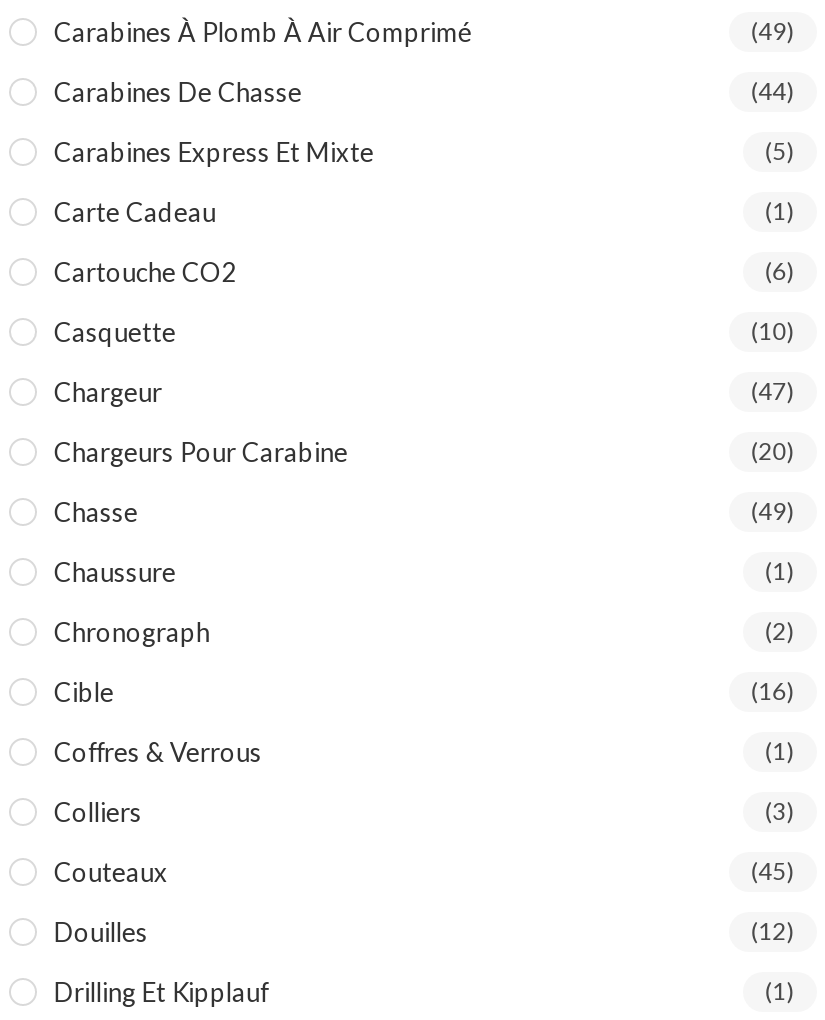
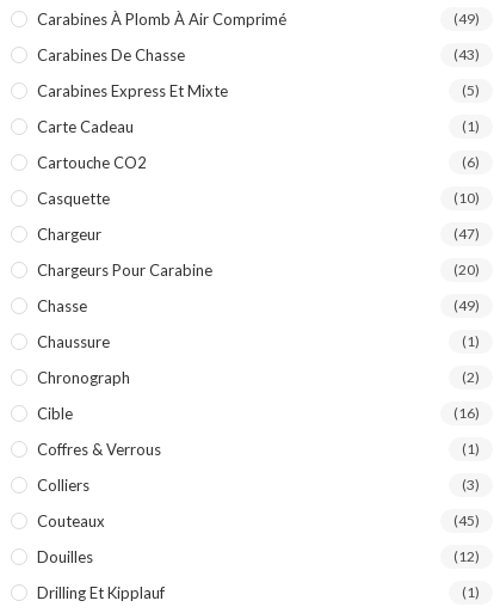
- (44)
+ (43)
